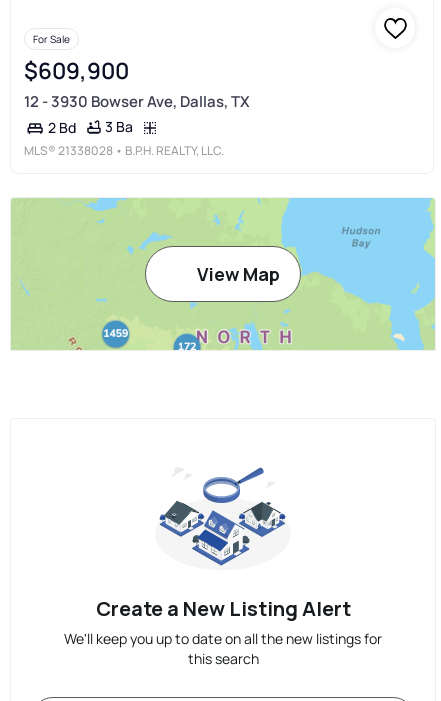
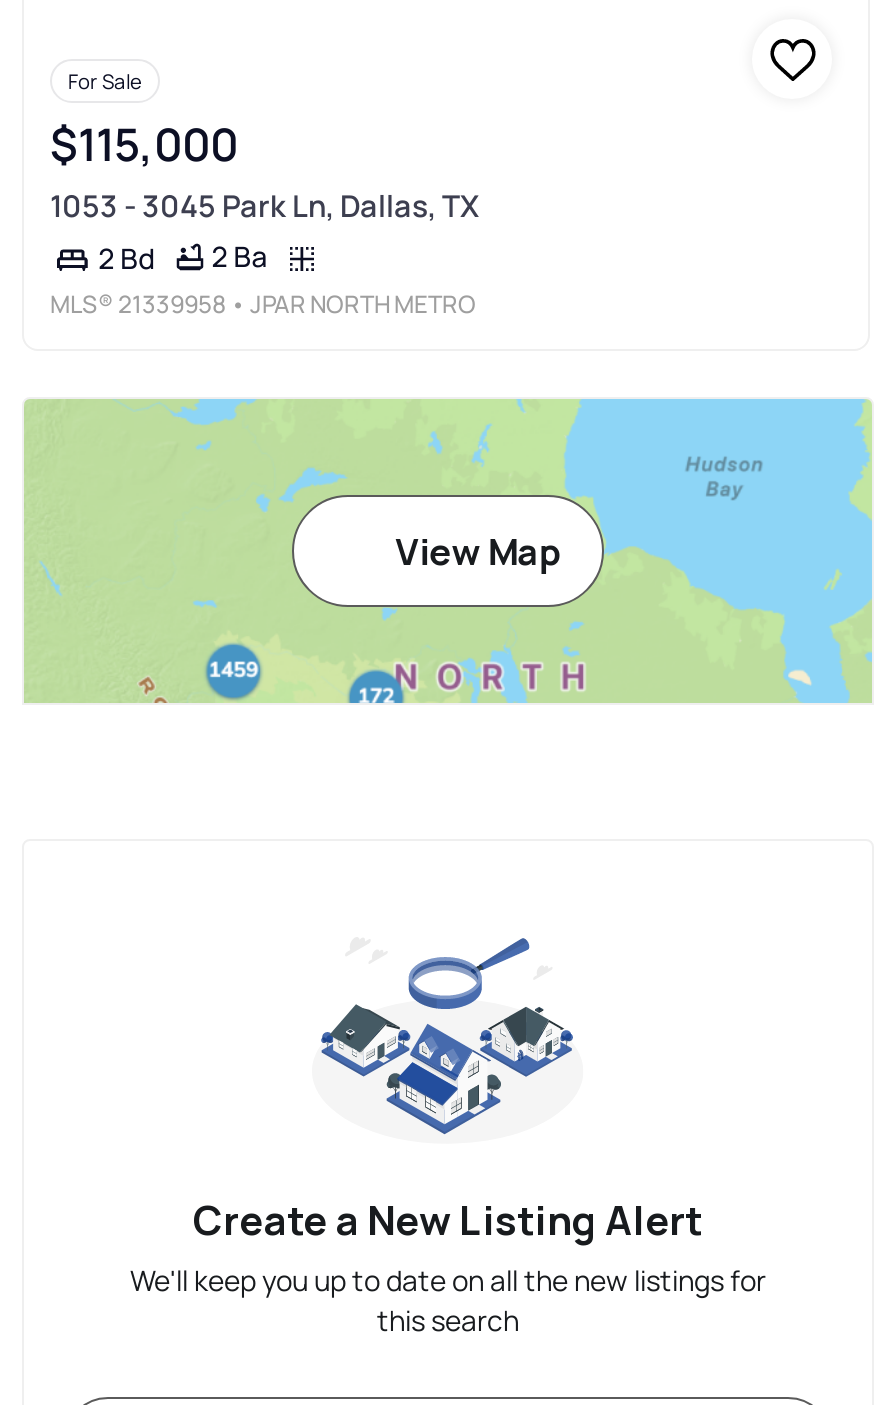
- $609,900
+ $115,000

- 12 - 3930 Bowser Ave, Dallas, TX
+ 1053 - 3045 Park Ln, Dallas, TX

- 2 Bd 3 Ba
+ 2 Bd 2 Ba

- MLS® 21338028 • B.P.H. REALTY, LLC.
+ MLS® 21339958 • JPAR NORTH METRO
